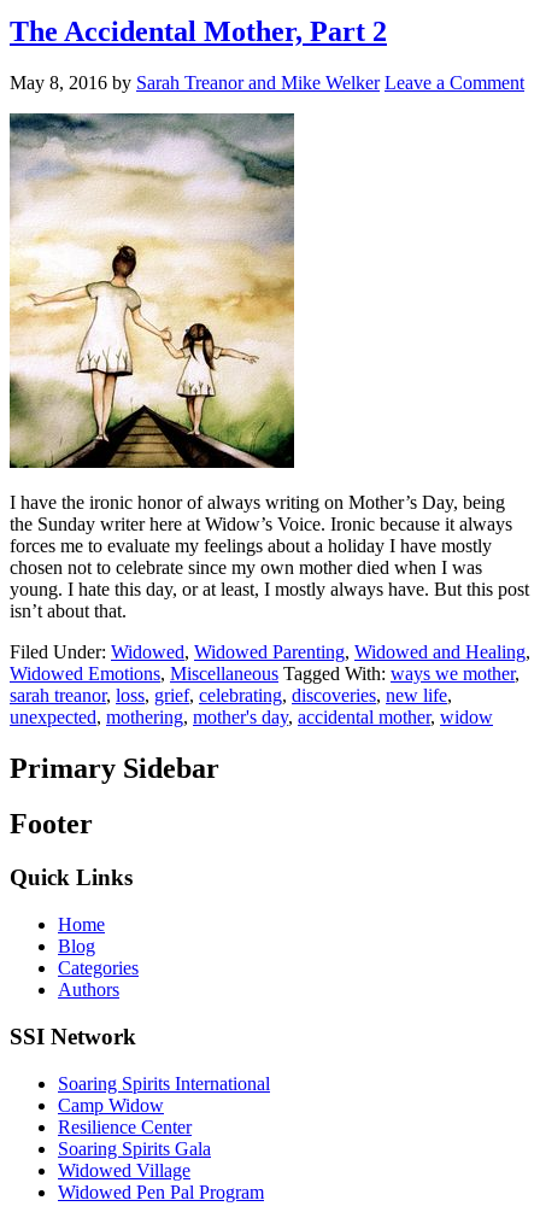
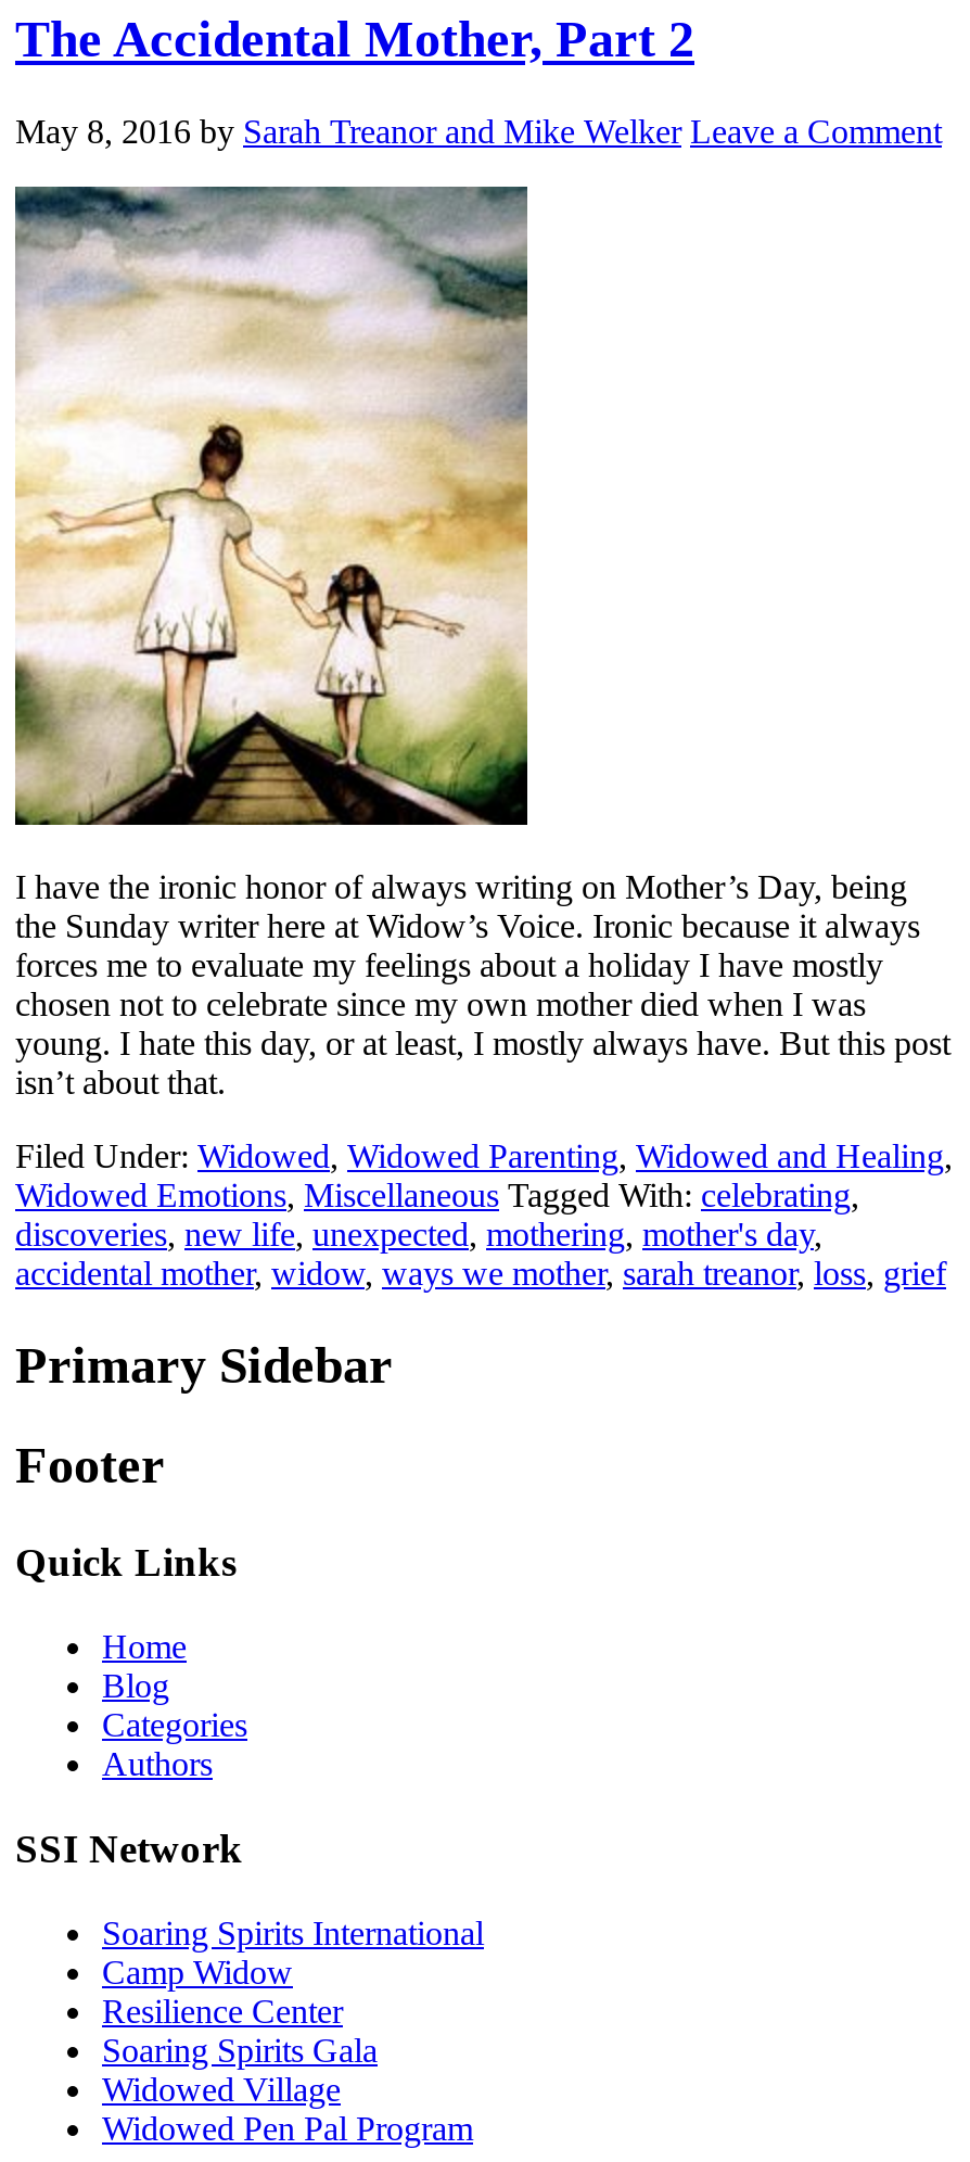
- Widowed Emotions, Miscellaneous Tagged With: ways we mother,
- sarah treanor, loss, grief, celebrating, discoveries, new life,
- unexpected, mothering, mother's day, accidental mother, widow
+ Widowed Emotions, Miscellaneous Tagged With: celebrating,
+ discoveries, new life, unexpected, mothering, mother's day,
+ accidental mother, widow, ways we mother,sarah treanor, loss, grief
